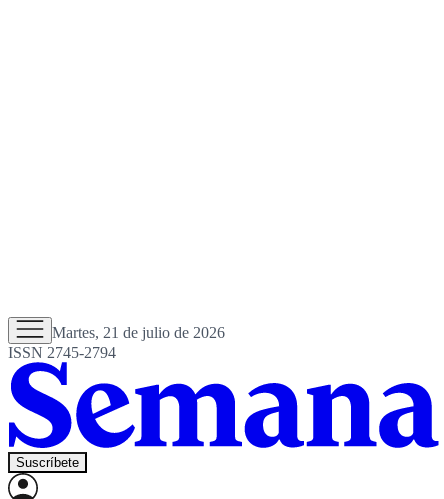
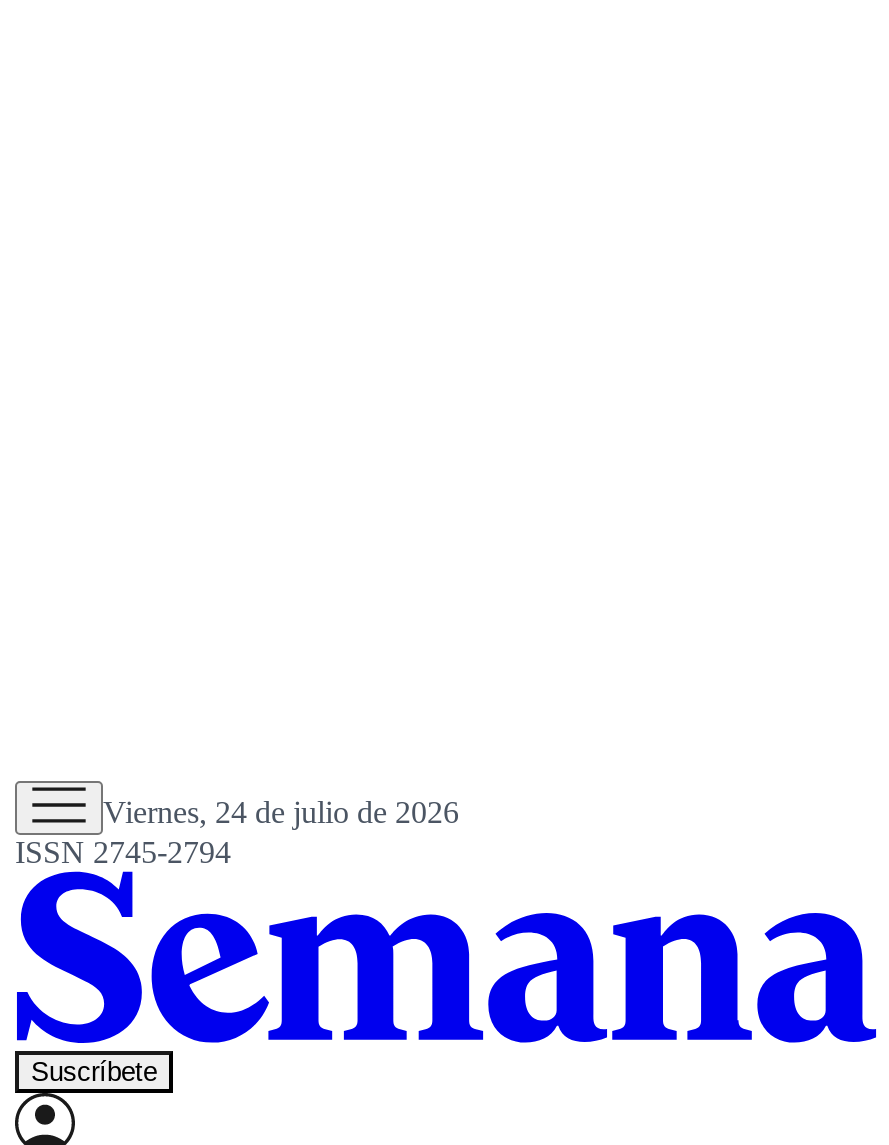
- Martes, 21 de julio de 2026
+ Viernes, 24 de julio de 2026
